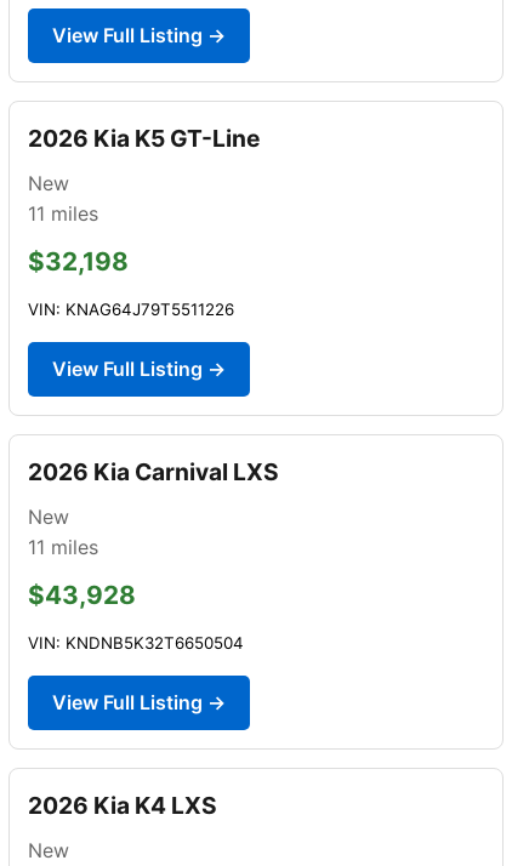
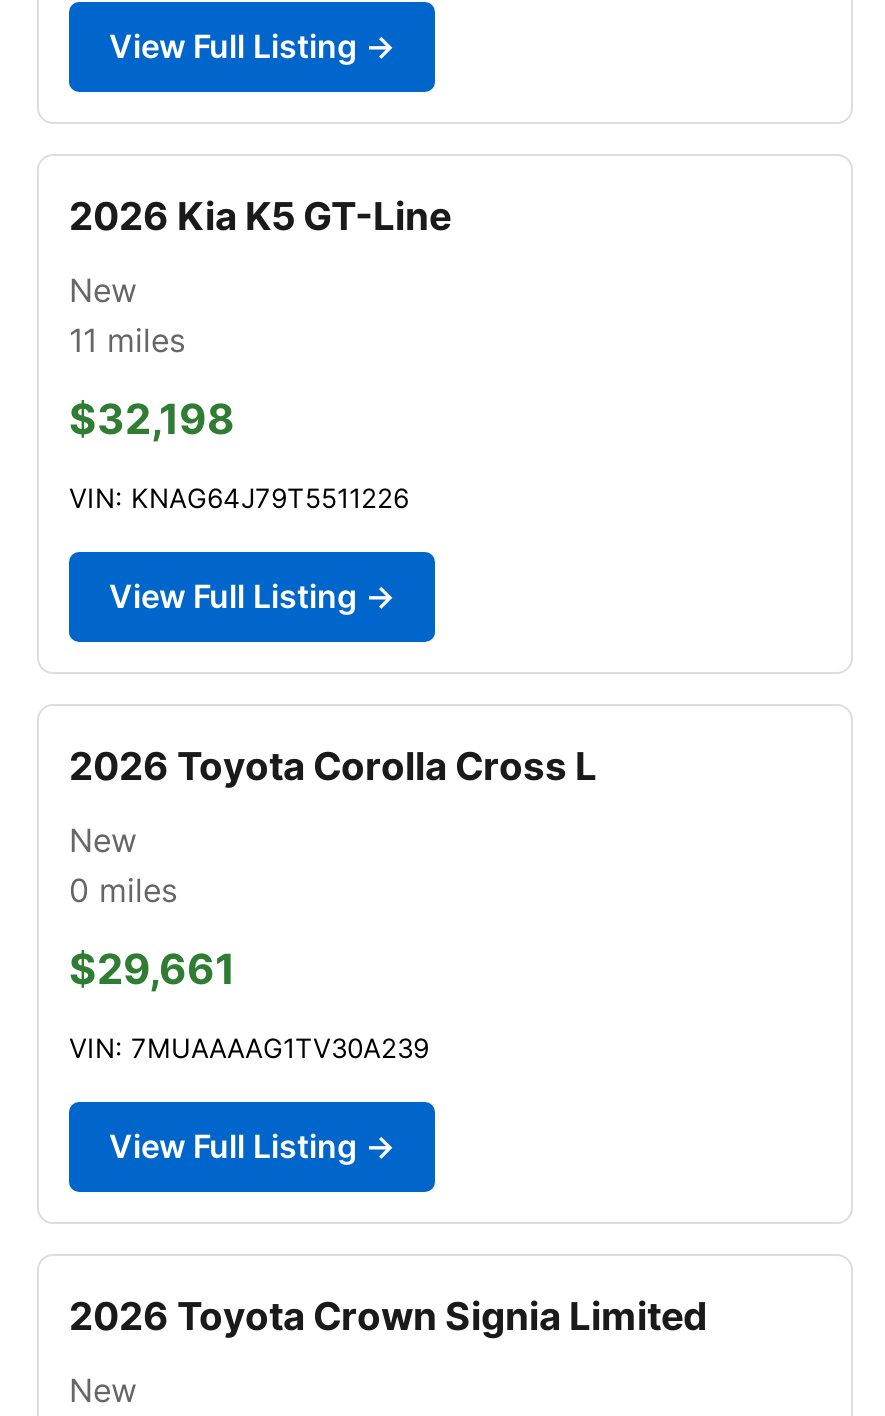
- 2026 Kia Carnival LXS
+ 2026 Toyota Corolla Cross L

- 11 miles
+ 0 miles

- $43,928
+ $29,661

- VIN: KNDNB5K32T6650504
+ VIN: 7MUAAAAG1TV30A239

- 2026 Kia K4 LXS
+ 2026 Toyota Crown Signia Limited
